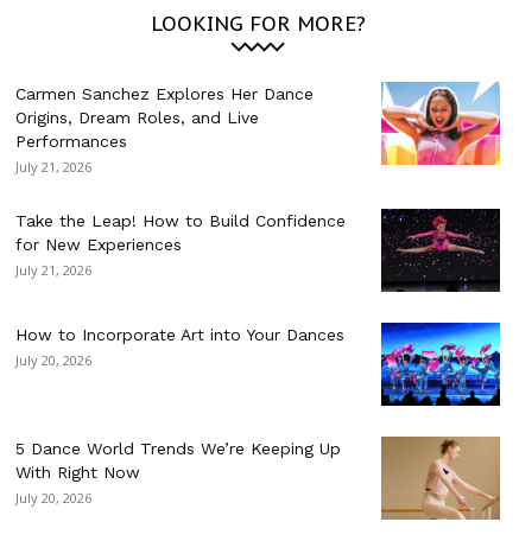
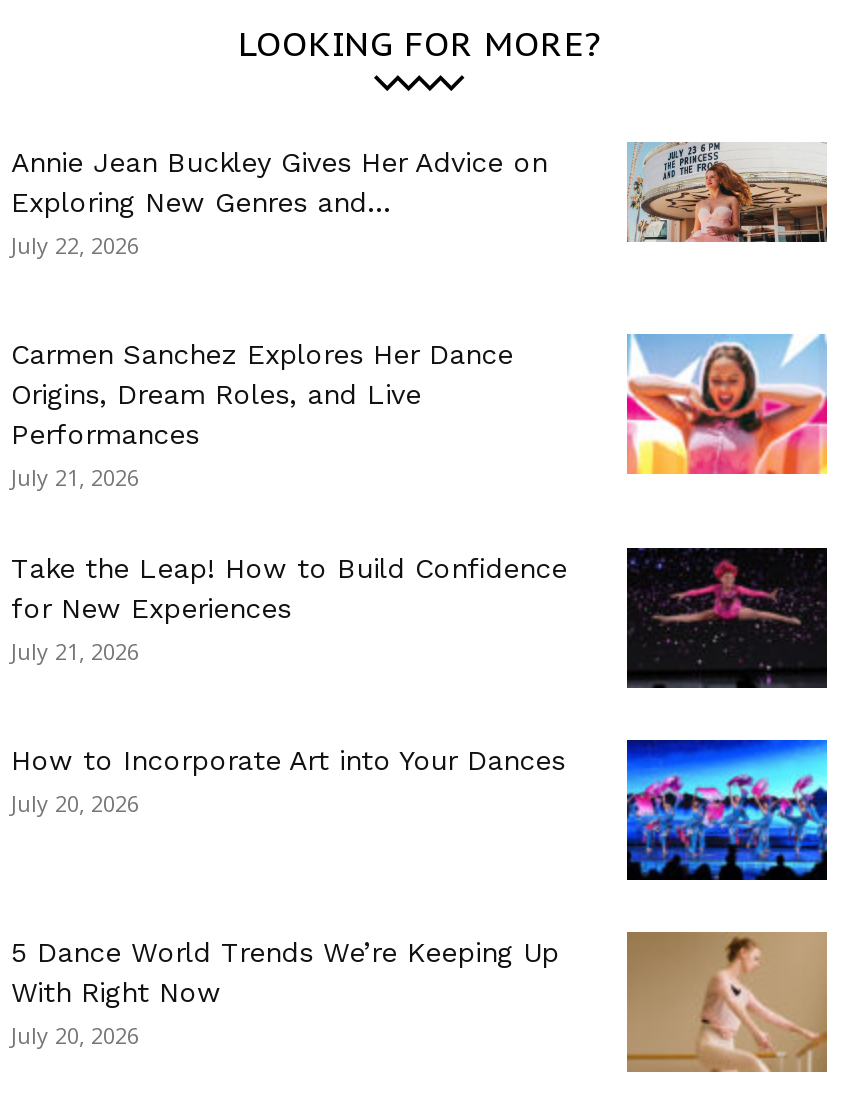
+ [image]
+ Annie Jean Buckley Gives Her Advice on
+ Exploring New Genres and...
+ July 22, 2026
